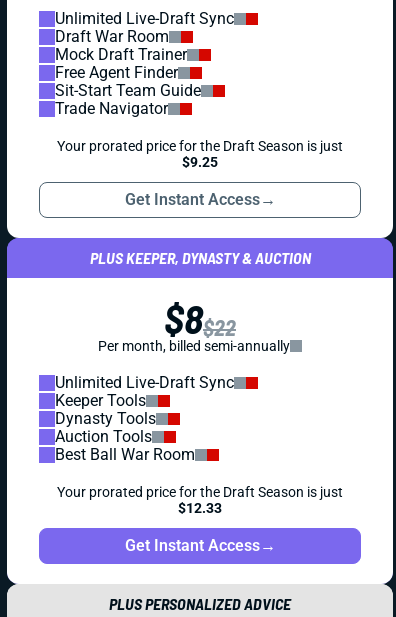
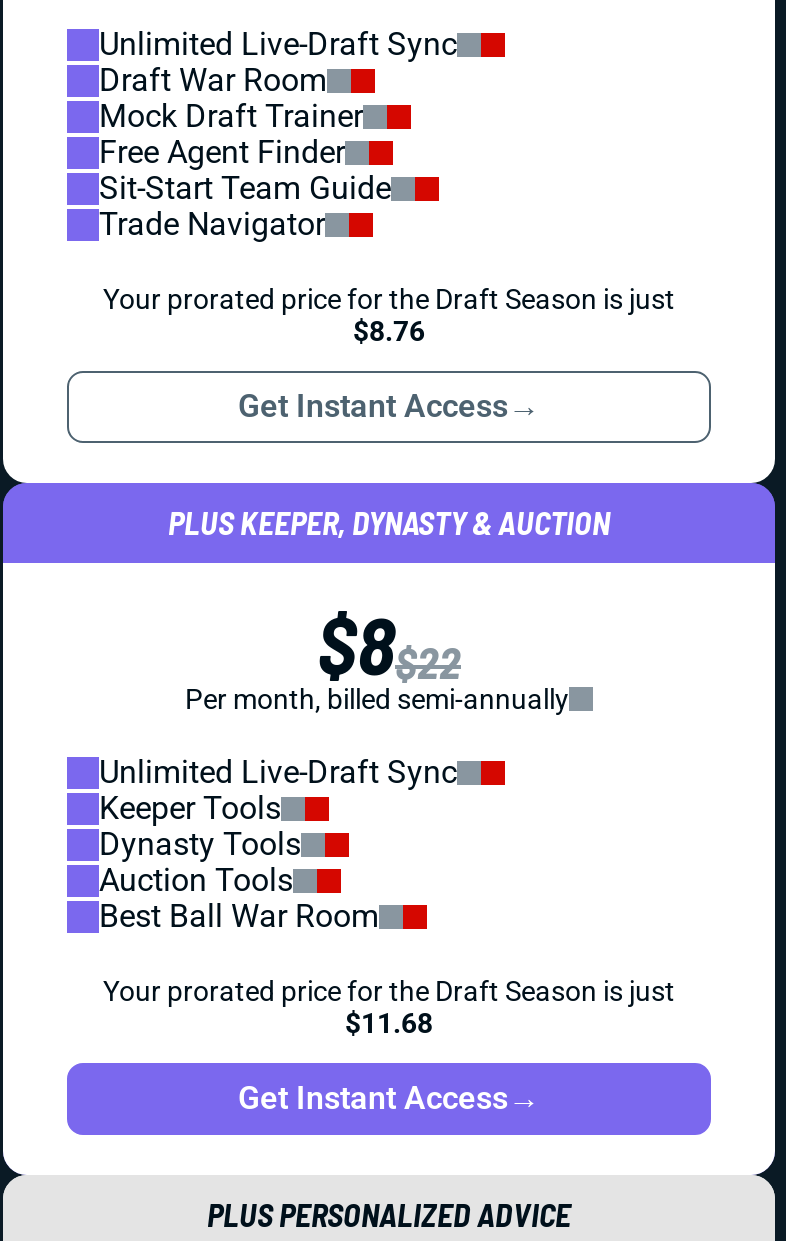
- $9.25
+ $8.76

- $12.33
+ $11.68
